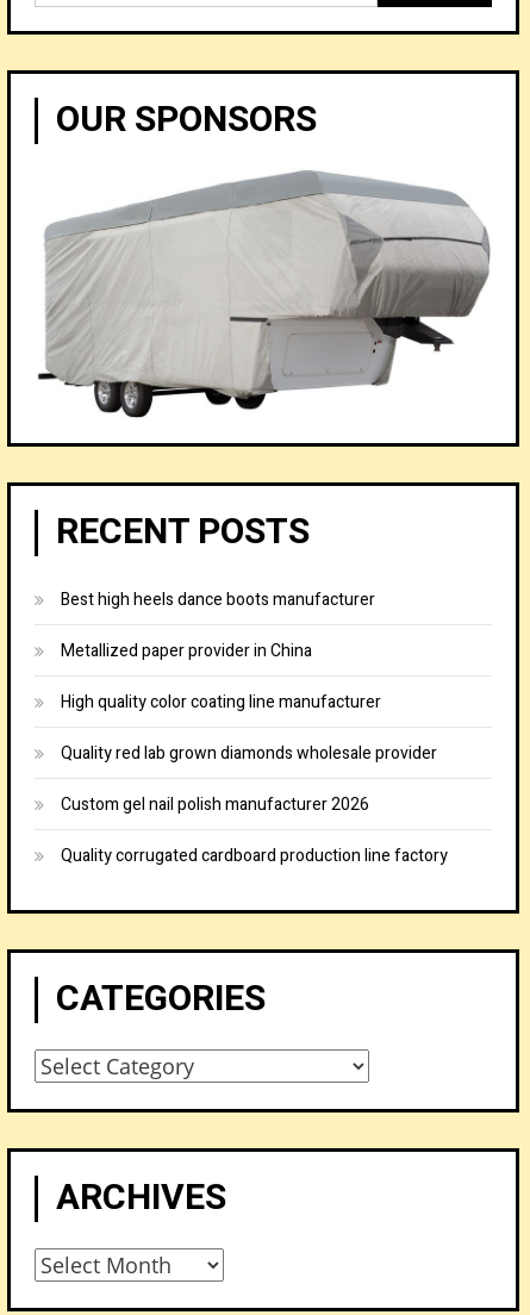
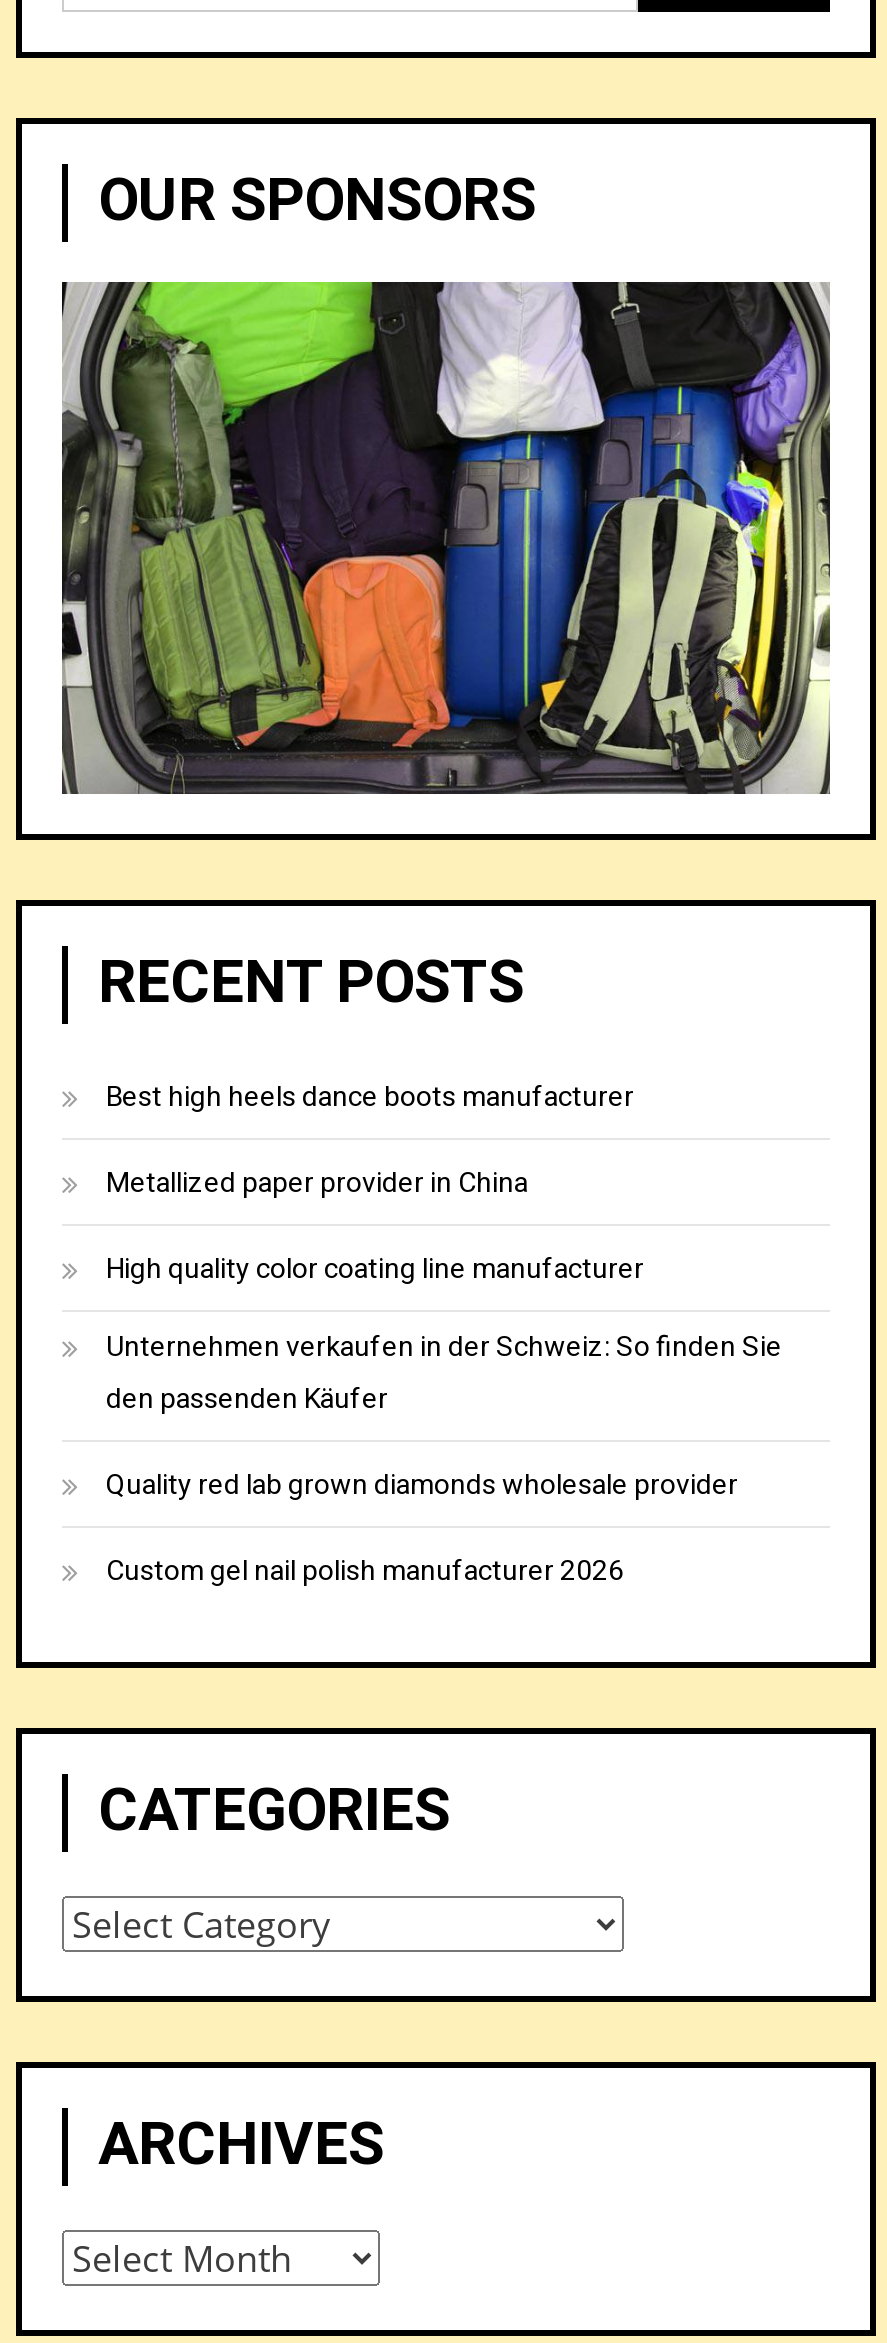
- [image]
+ [image]

+ Unternehmen verkaufen in der Schweiz: So finden Sie
+ den passenden Käufer

moved down: Quality red lab grown diamonds wholesale provider | Custom gel nail polish manufacturer 2026

- Quality corrugated cardboard production line factory
